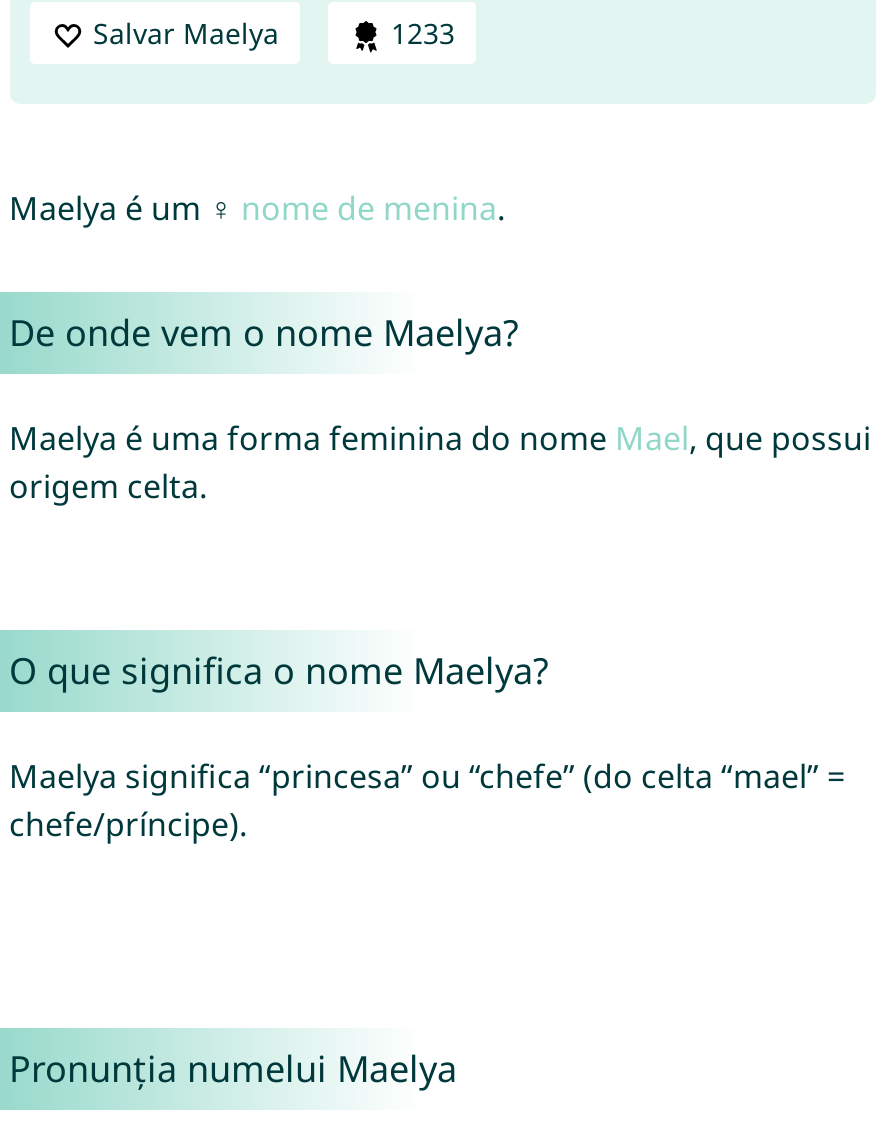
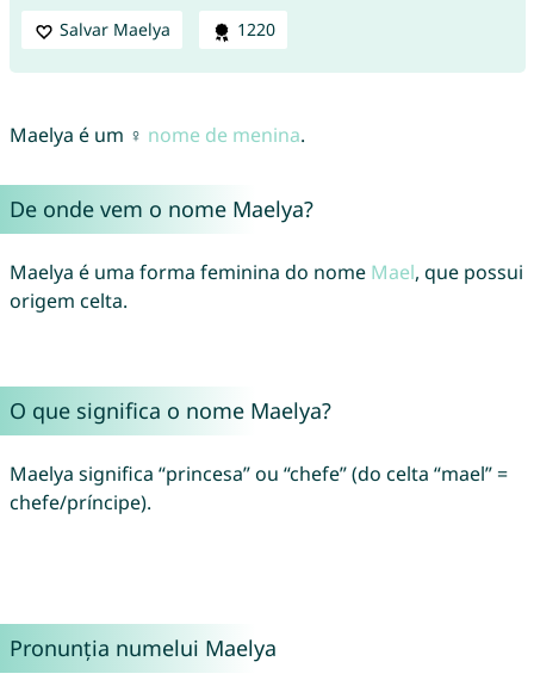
- 1233
+ 1220
